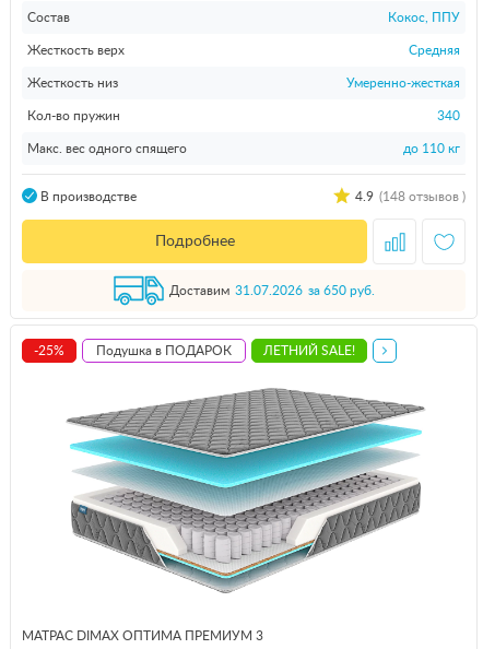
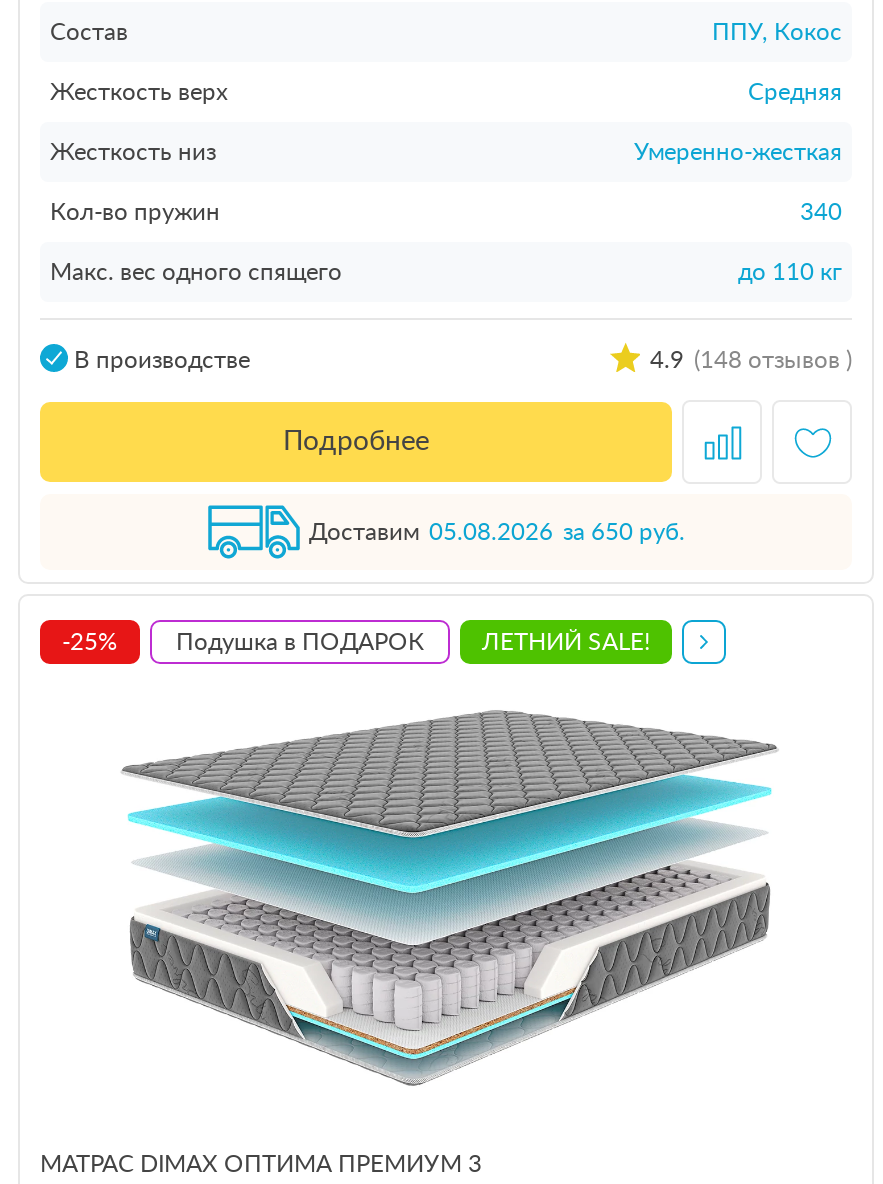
- Кокос, ППУ
+ ППУ, Кокос

- Доставим 31.07.2026 за 650 руб.
+ Доставим 05.08.2026 за 650 руб.
